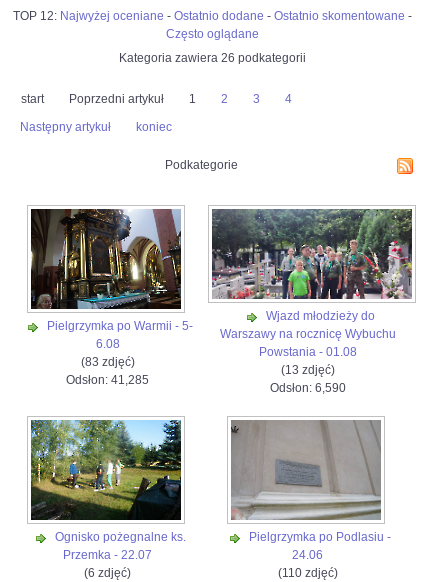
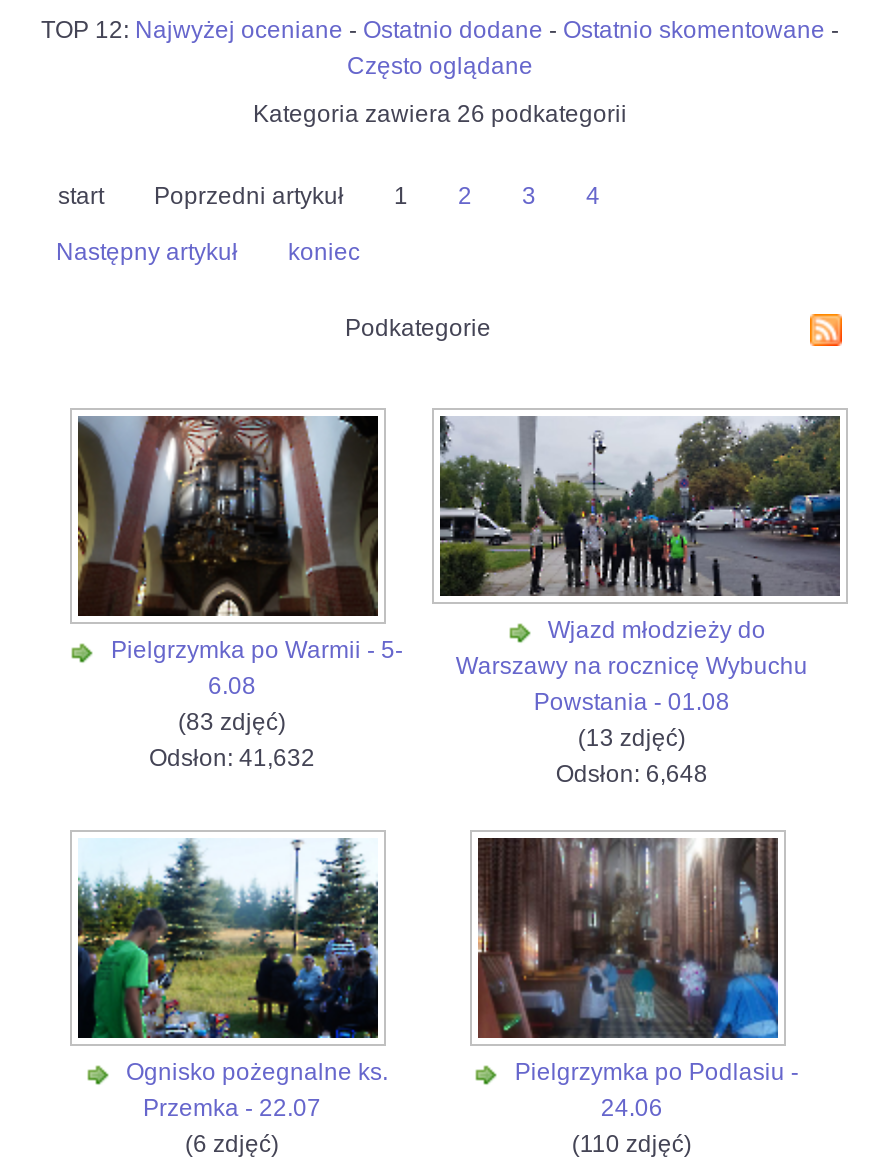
- [image]
+ [image]

- [image]
+ [image]

- Odsłon: 41,285
+ Odsłon: 41,632

- Odsłon: 6,590
+ Odsłon: 6,648

- [image]
+ [image]

- [image]
+ [image]
